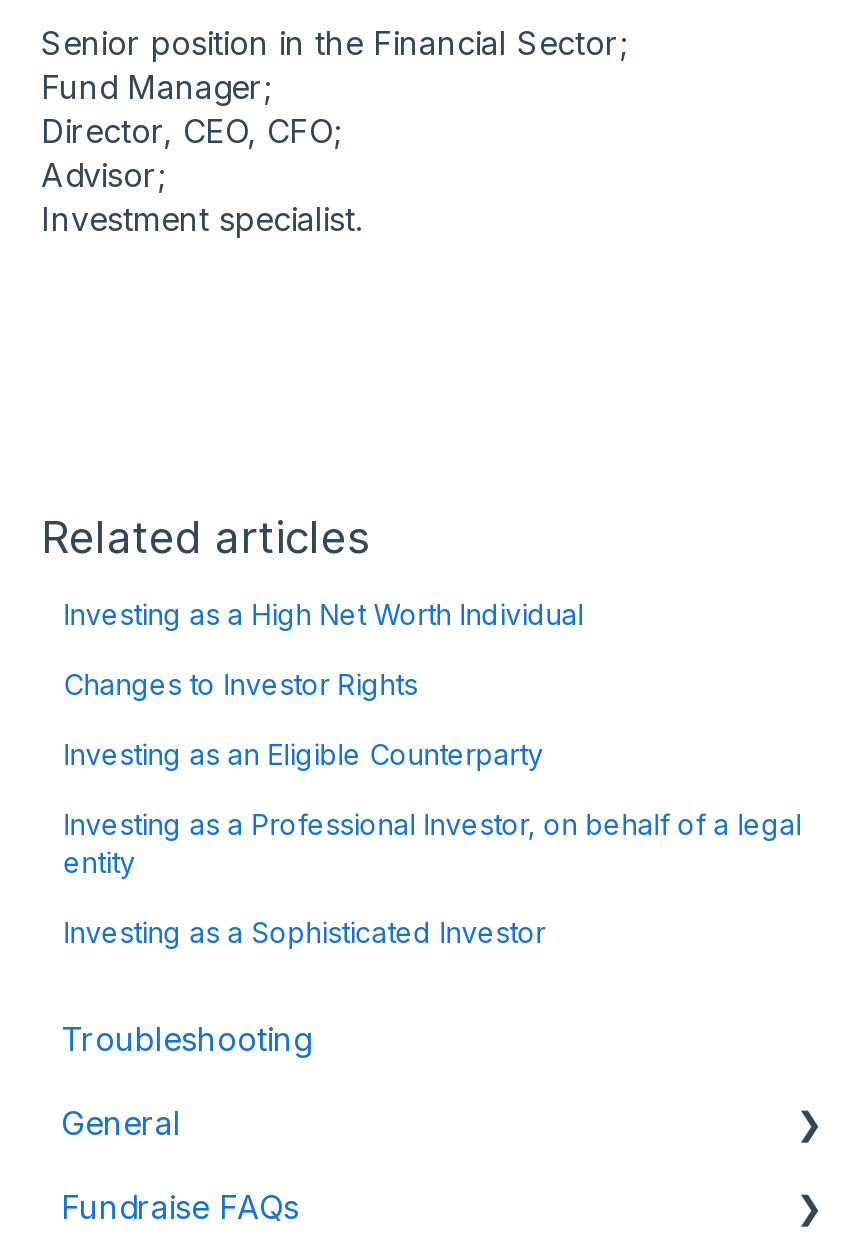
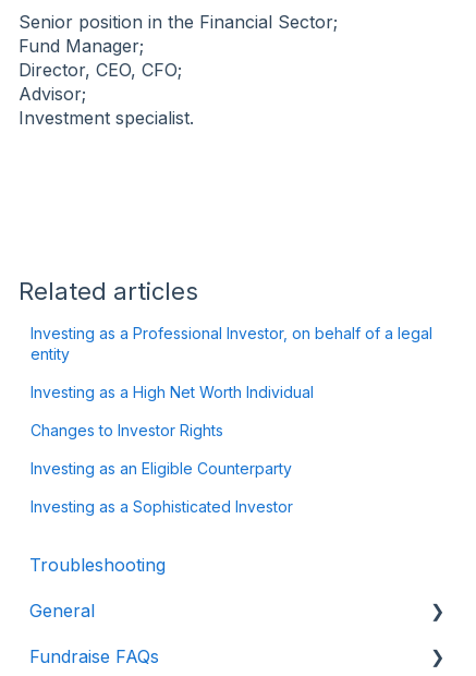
moved down: Investing as a High Net Worth Individual | Changes to Investor Rights | Investing as an Eligible Counterparty

moved up: Investing as a Professional Investor, on behalf of a legal | entity
